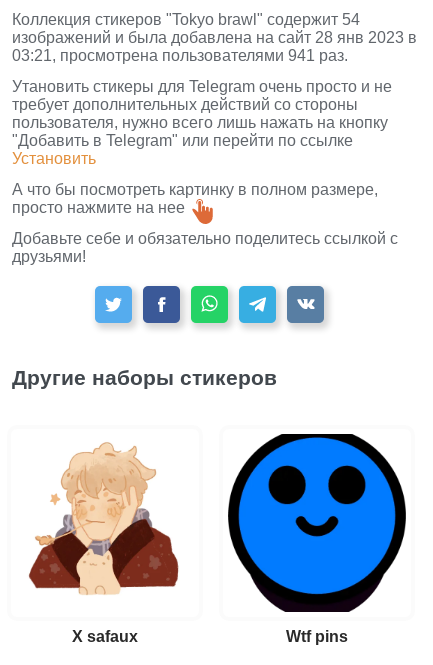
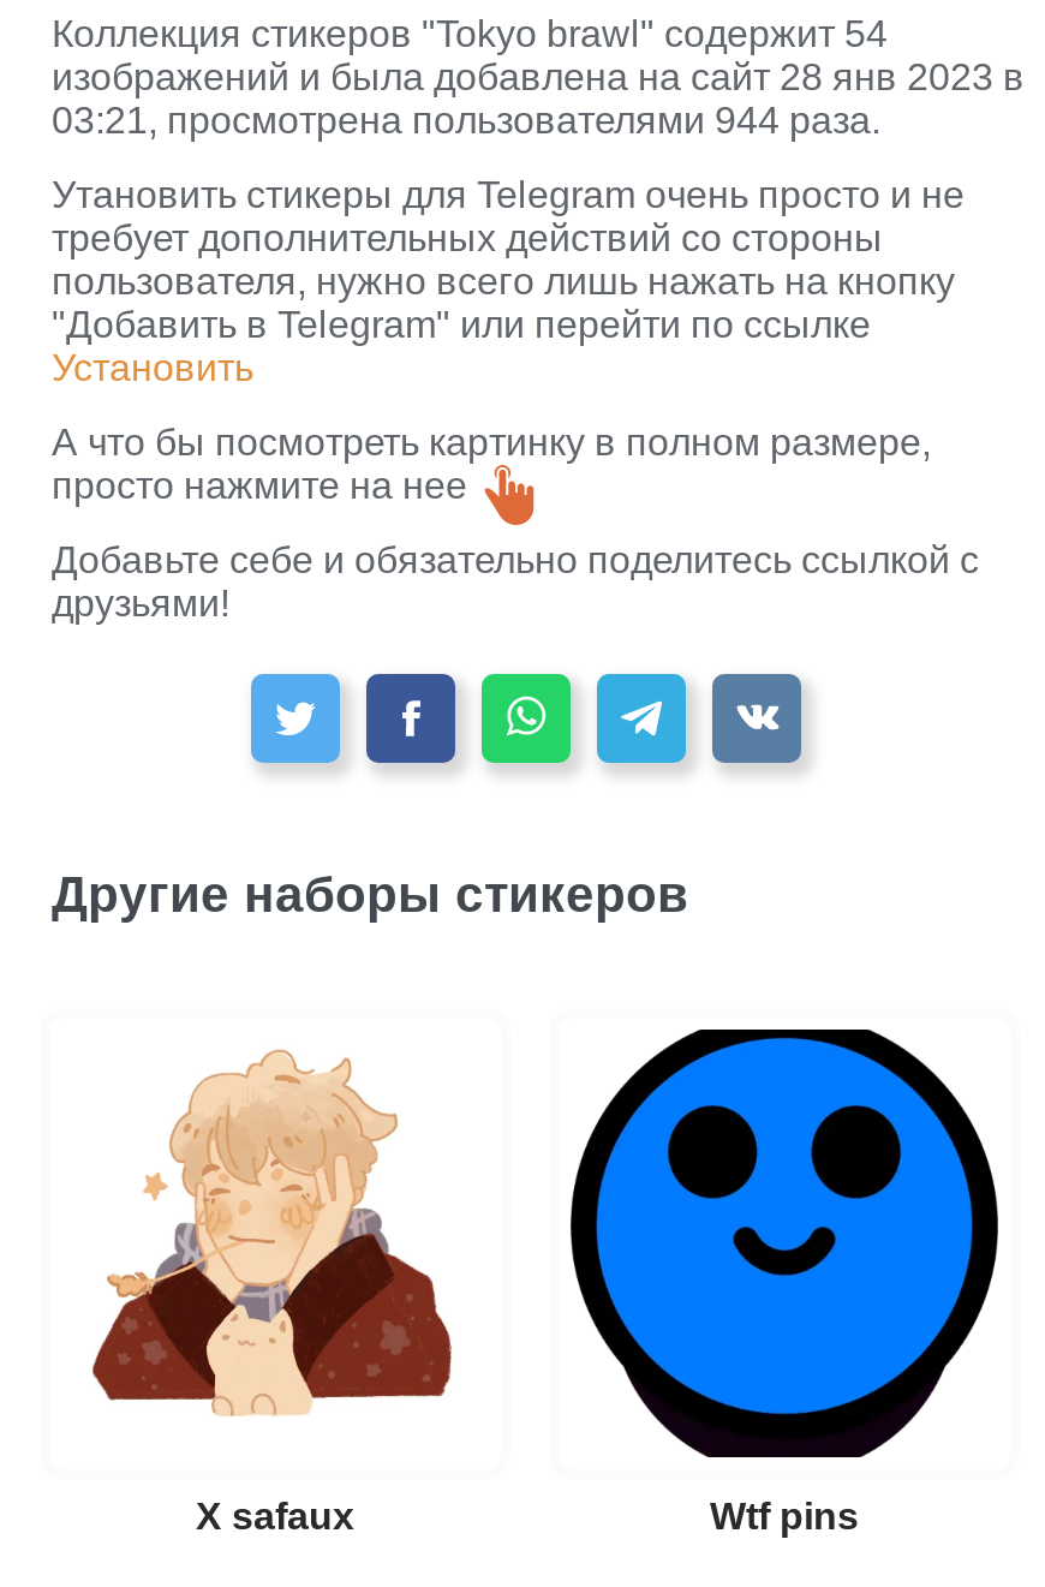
- 03:21, просмотрена пользователями 941 раз.
+ 03:21, просмотрена пользователями 944 раза.
